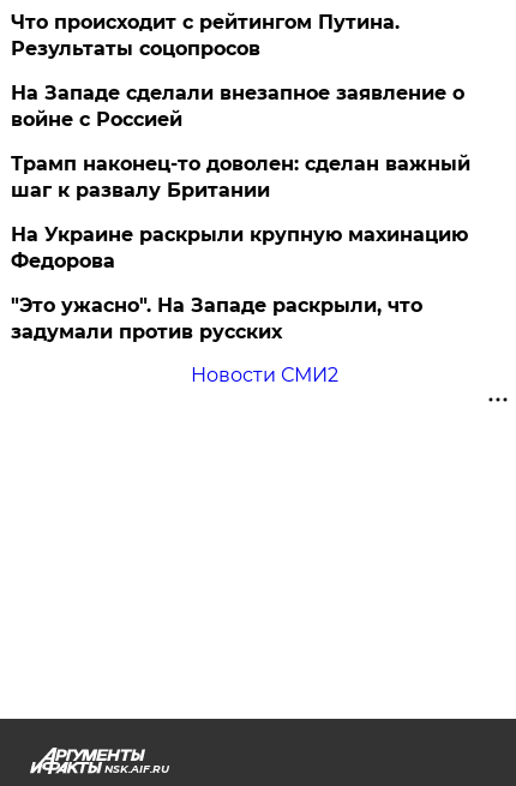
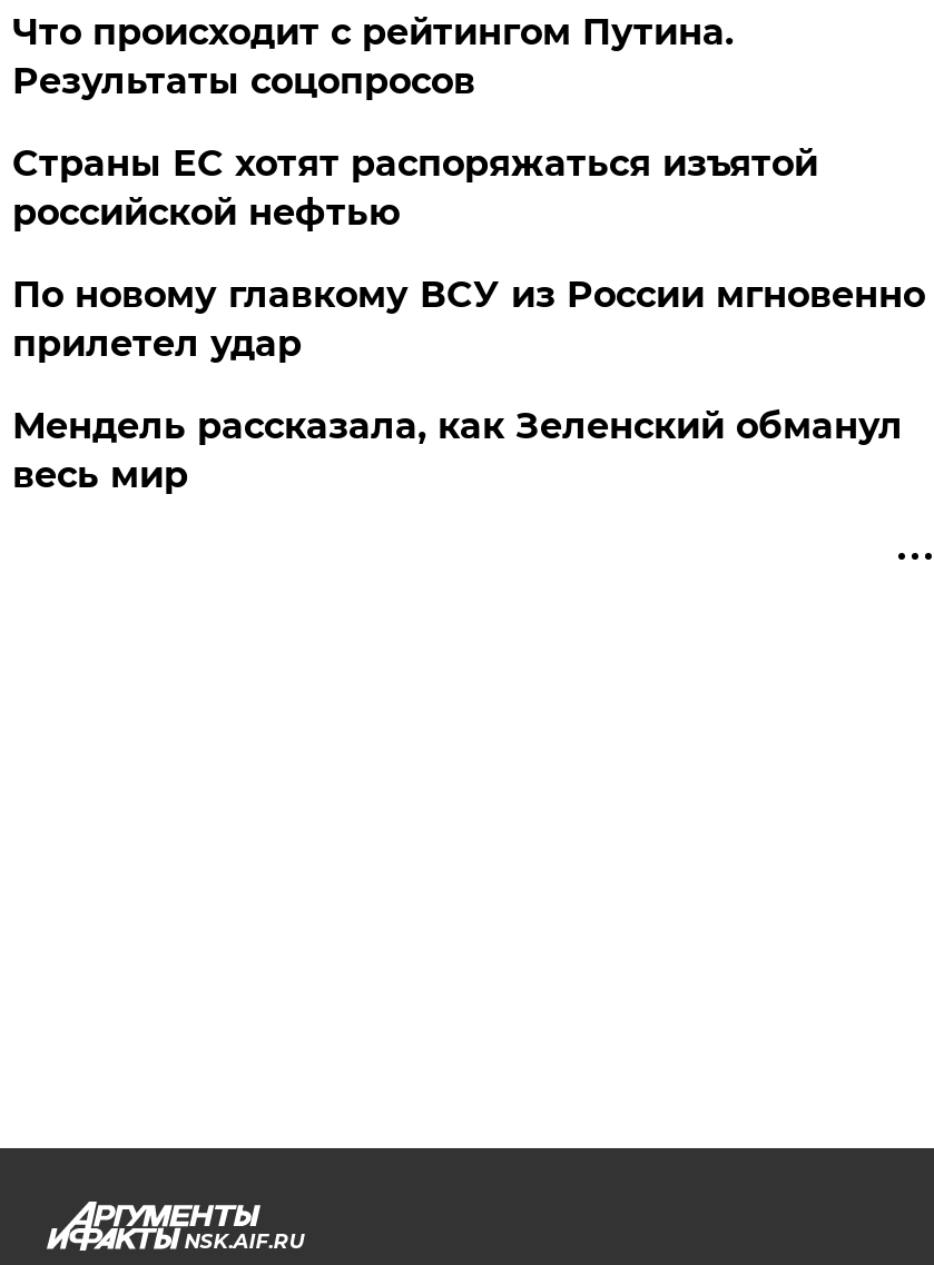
- На Западе сделали внезапное заявление о
- войне с Россией
- Трамп наконец-то доволен: сделан важный
- шаг к развалу Британии
- На Украине раскрыли крупную махинацию
- Федорова
- "Это ужасно". На Западе раскрыли, что
- задумали против русских
- Новости СМИ2
+ Страны ЕС хотят распоряжаться изъятой
+ российской нефтью
+ По новому главкому ВСУ из России мгновенно
+ прилетел удар
+ Мендель рассказала, как Зеленский обманул
+ весь мир
